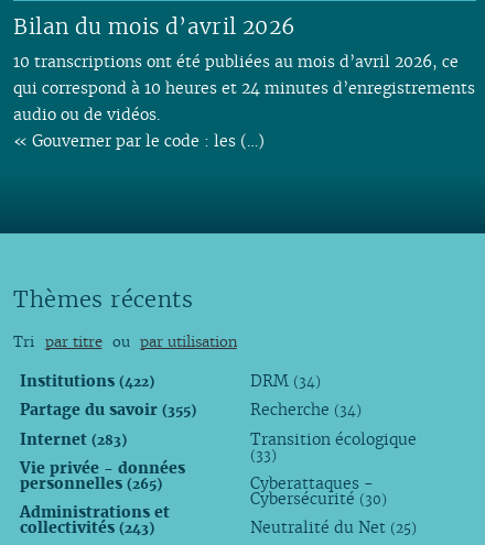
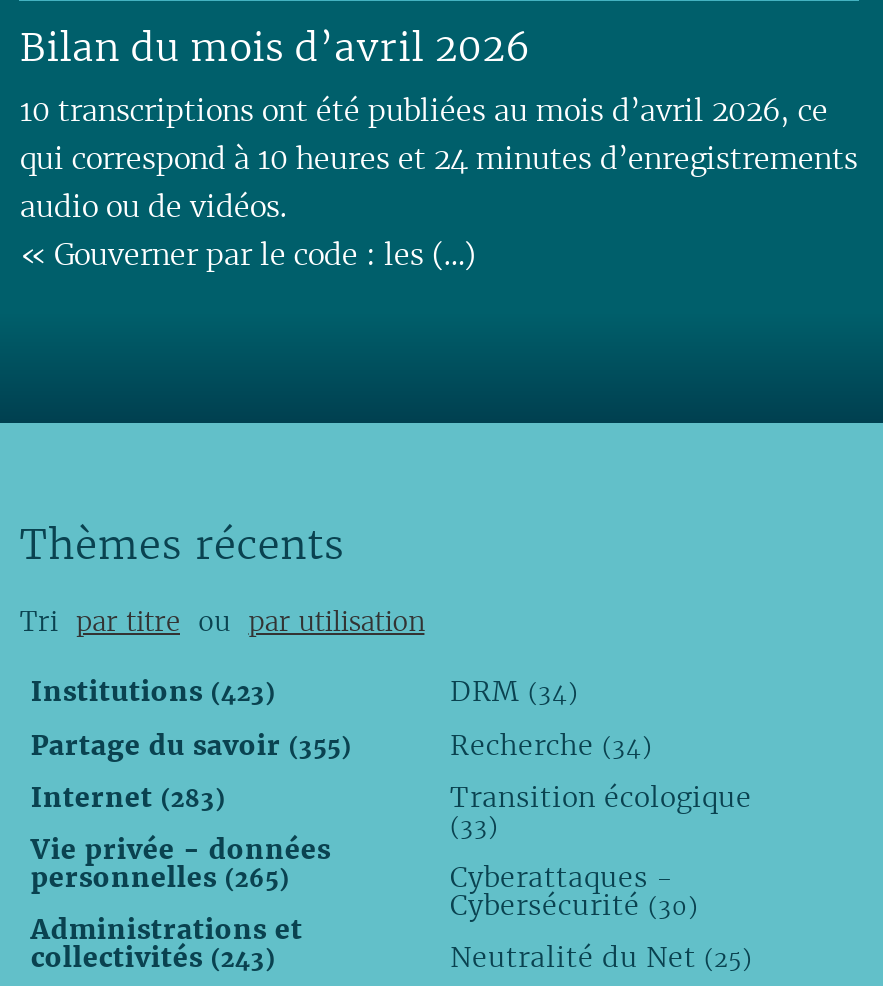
- Institutions (422)
+ Institutions (423)
